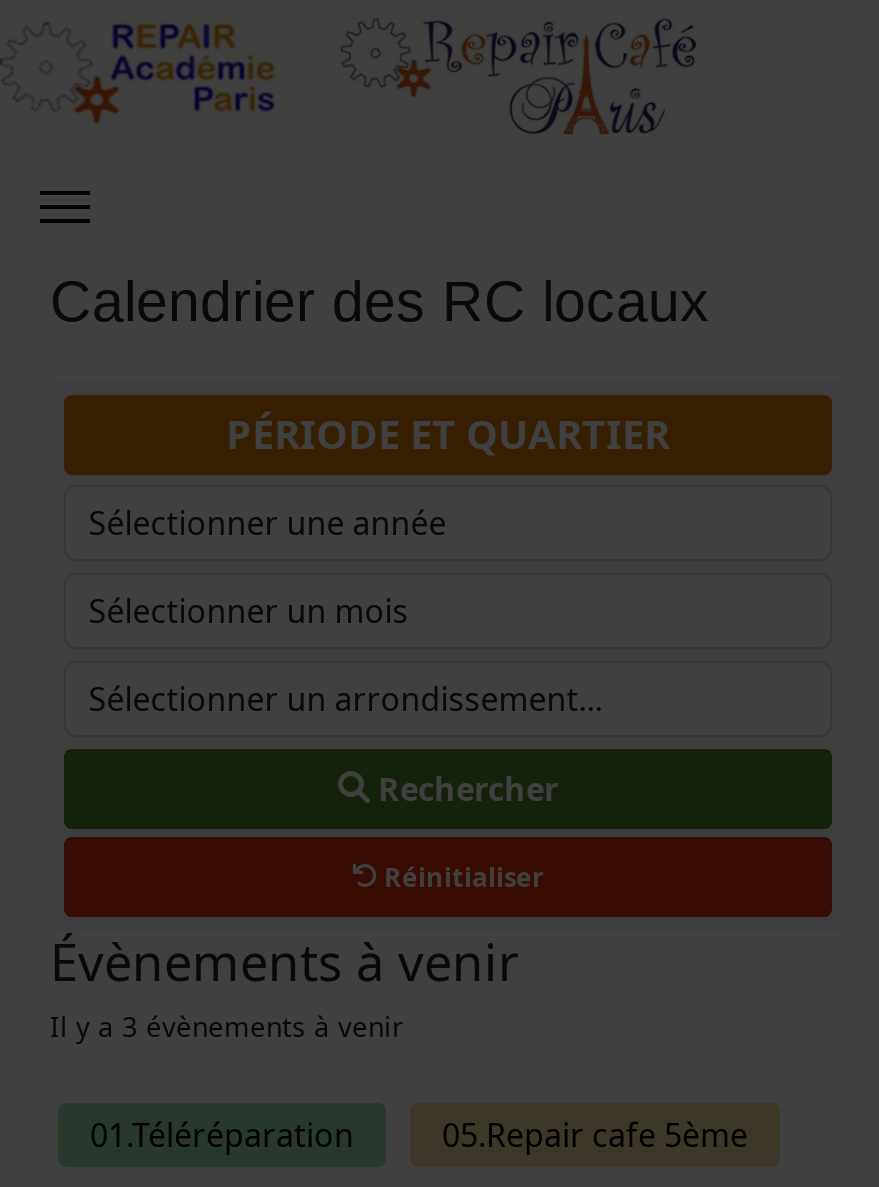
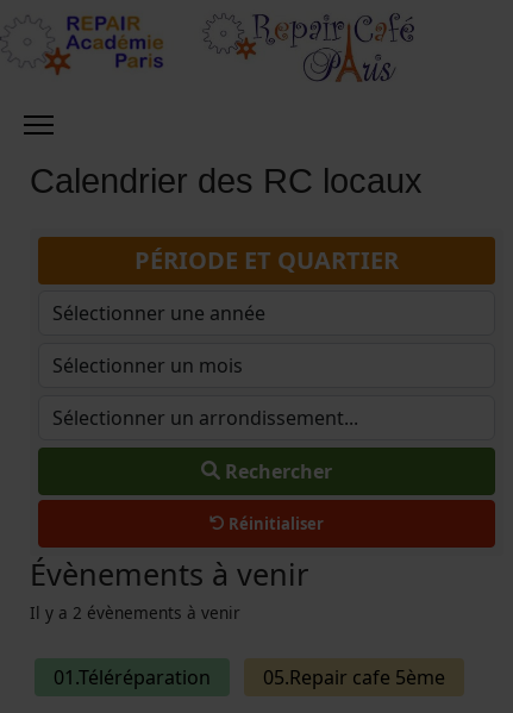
- Il y a 3 évènements à venir
+ Il y a 2 évènements à venir
